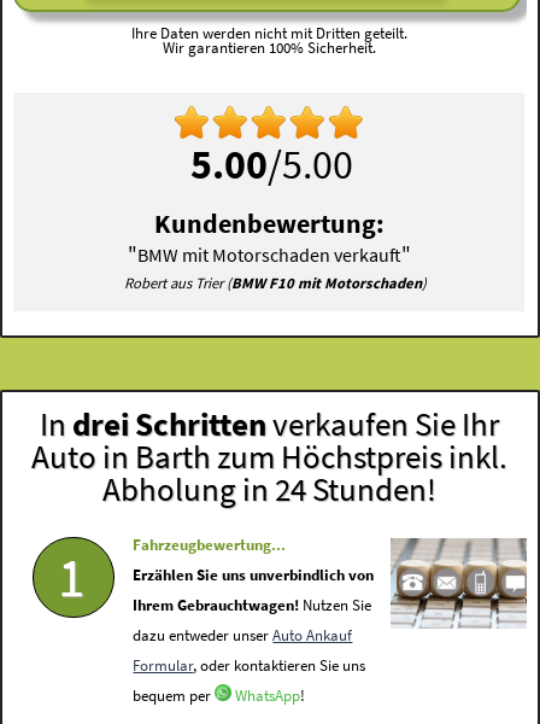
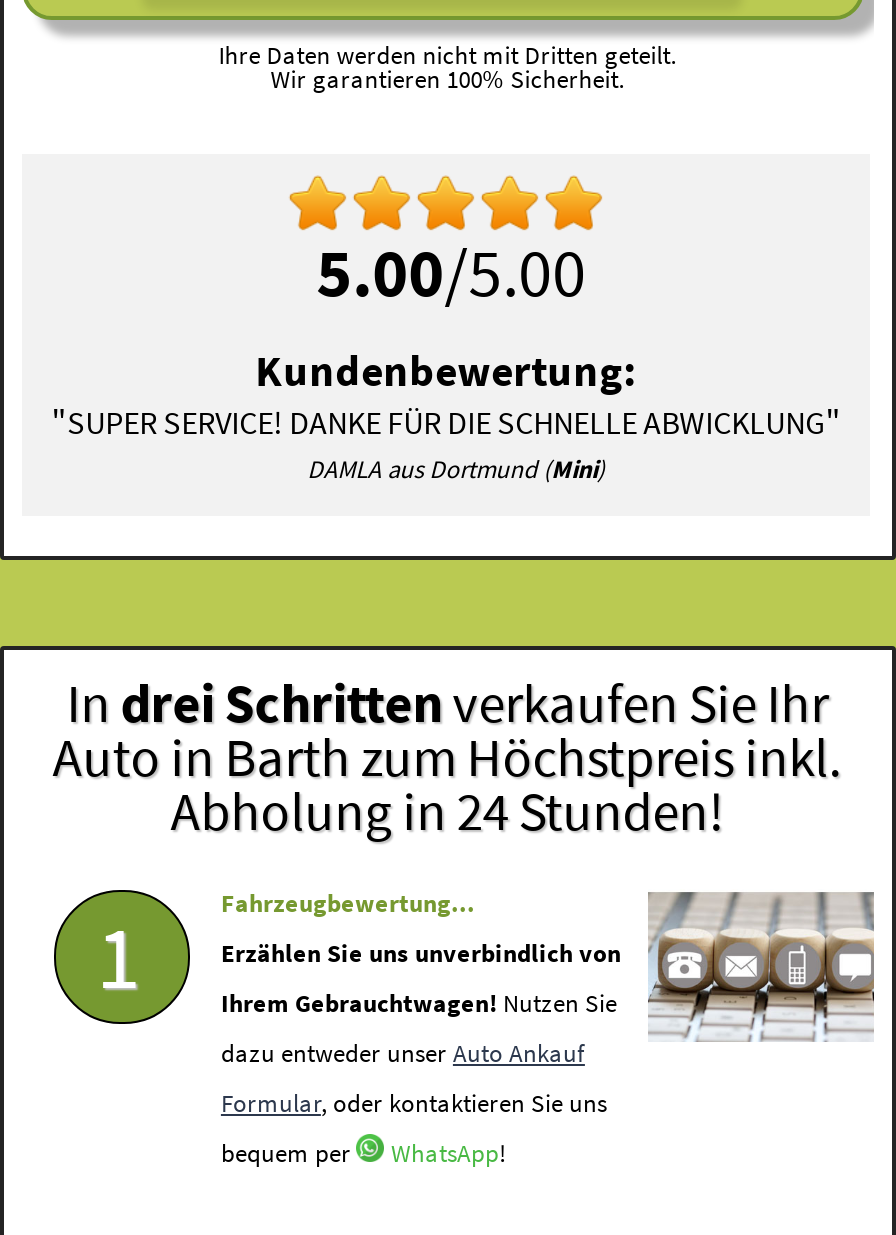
- "BMW mit Motorschaden verkauft"
- Robert aus Trier (BMW F10 mit Motorschaden)
+ "SUPER SERVICE! DANKE FÜR DIE SCHNELLE ABWICKLUNG"
+ DAMLA aus Dortmund (Mini)
